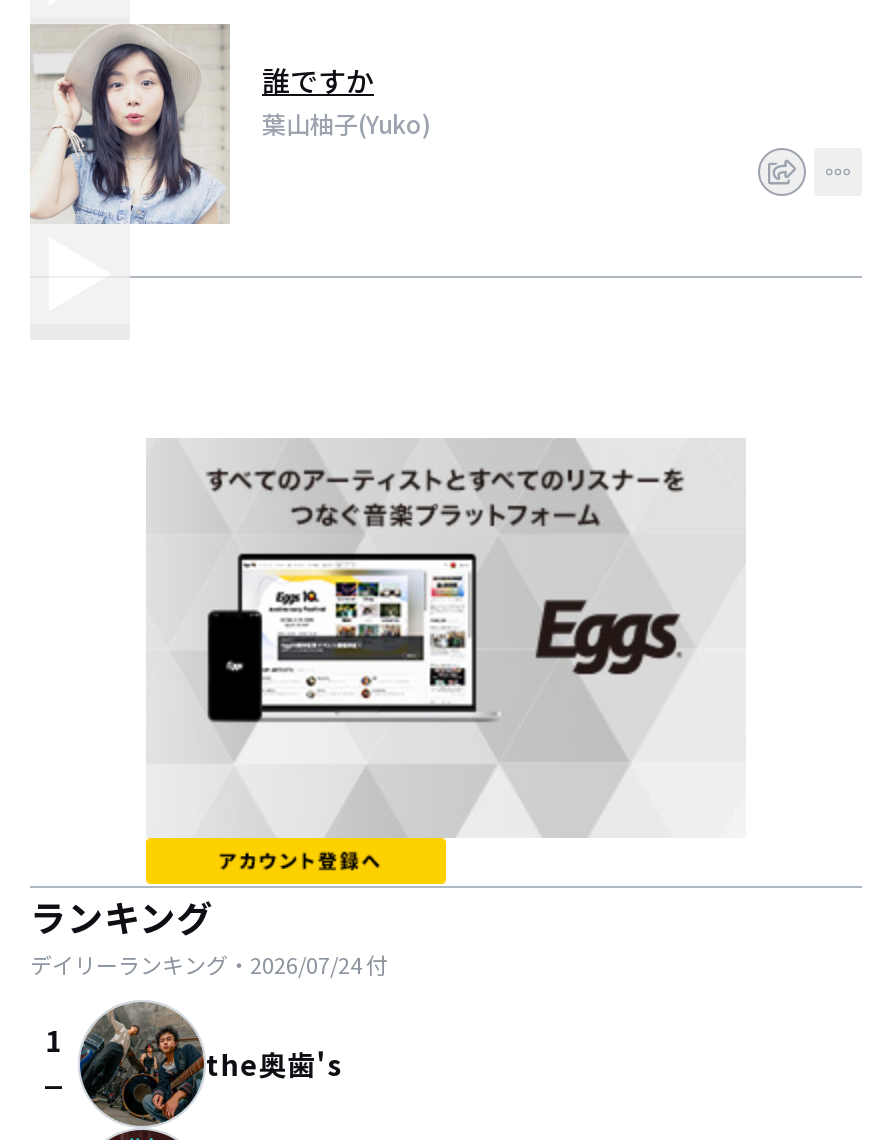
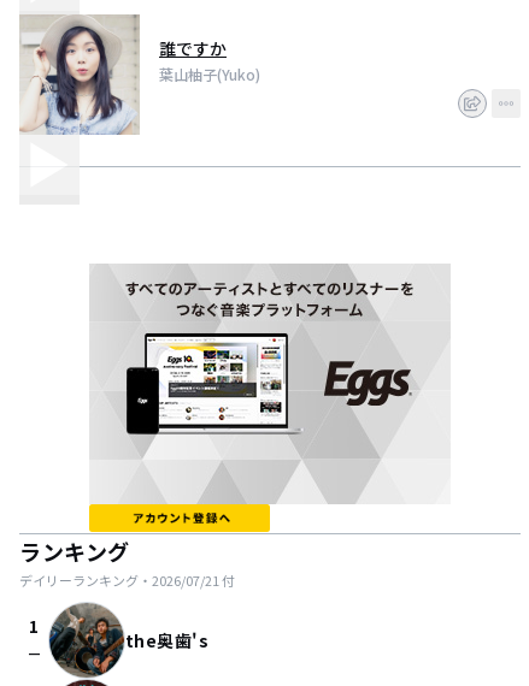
- デイリーランキング・2026/07/24付
+ デイリーランキング・2026/07/21付
